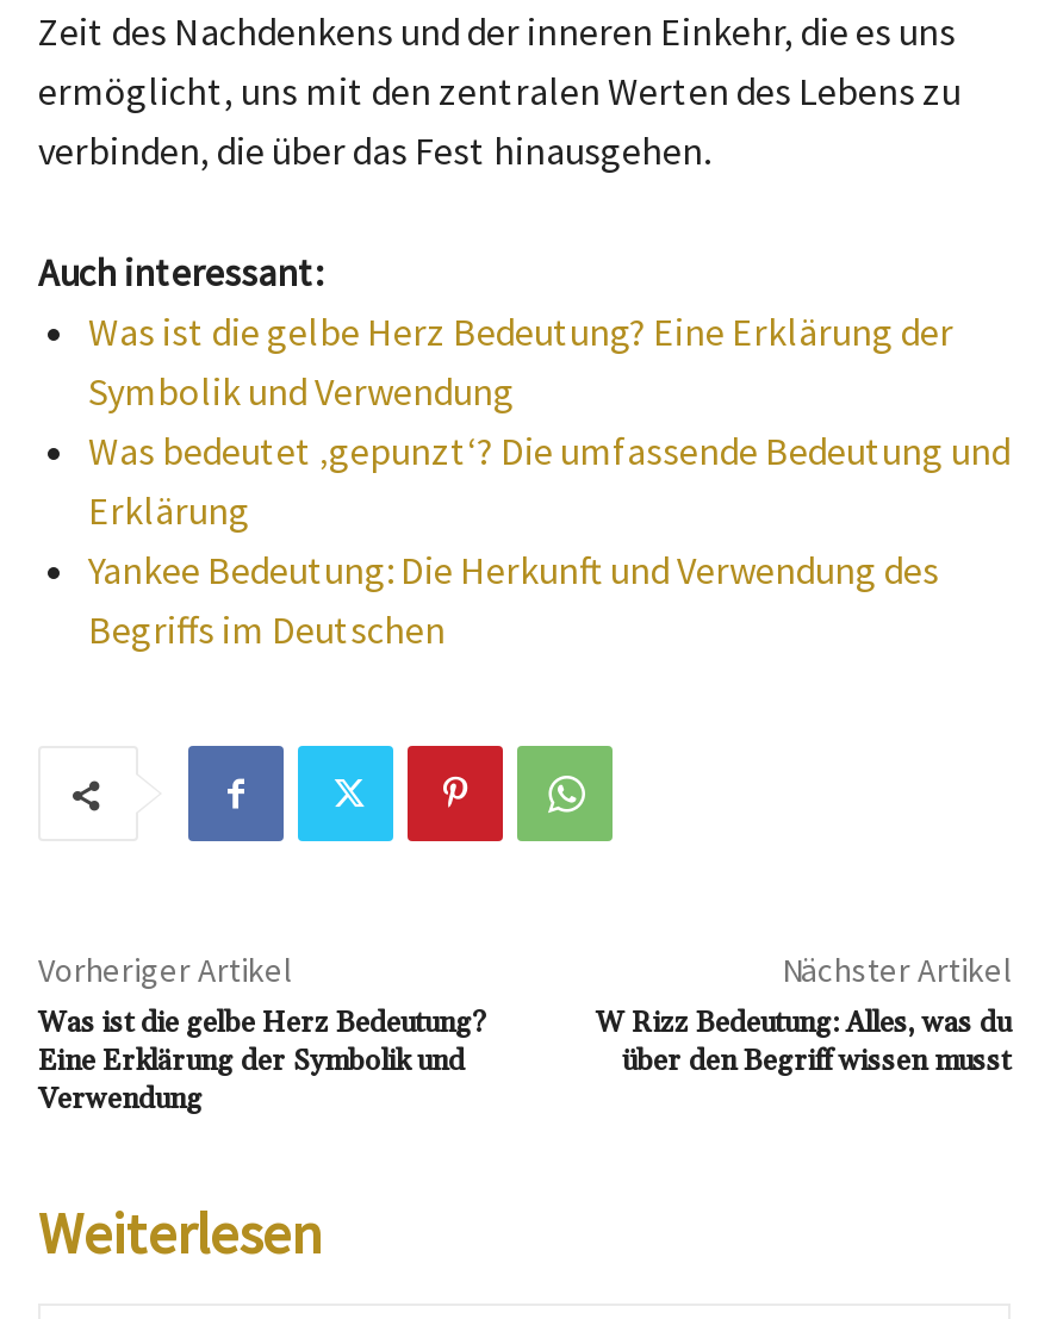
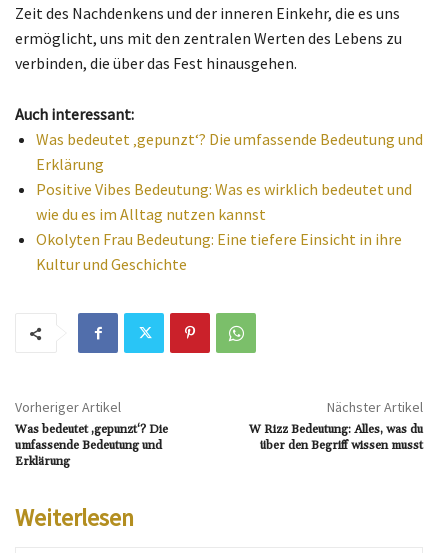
- Was ist die gelbe Herz Bedeutung? Eine Erklärung der
- Symbolik und Verwendung

moved up: Was bedeutet ‚gepunzt‘? Die umfassende Bedeutung und | Erklärung

- Yankee Bedeutung: Die Herkunft und Verwendung des
- Begriffs im Deutschen
+ Positive Vibes Bedeutung: Was es wirklich bedeutet und
+ wie du es im Alltag nutzen kannst
+ Okolyten Frau Bedeutung: Eine tiefere Einsicht in ihre
+ Kultur und Geschichte

- Was ist die gelbe Herz Bedeutung?
- Eine Erklärung der Symbolik und
- Verwendung
+ Was bedeutet ‚gepunzt‘? Die
+ umfassende Bedeutung und
+ Erklärung
